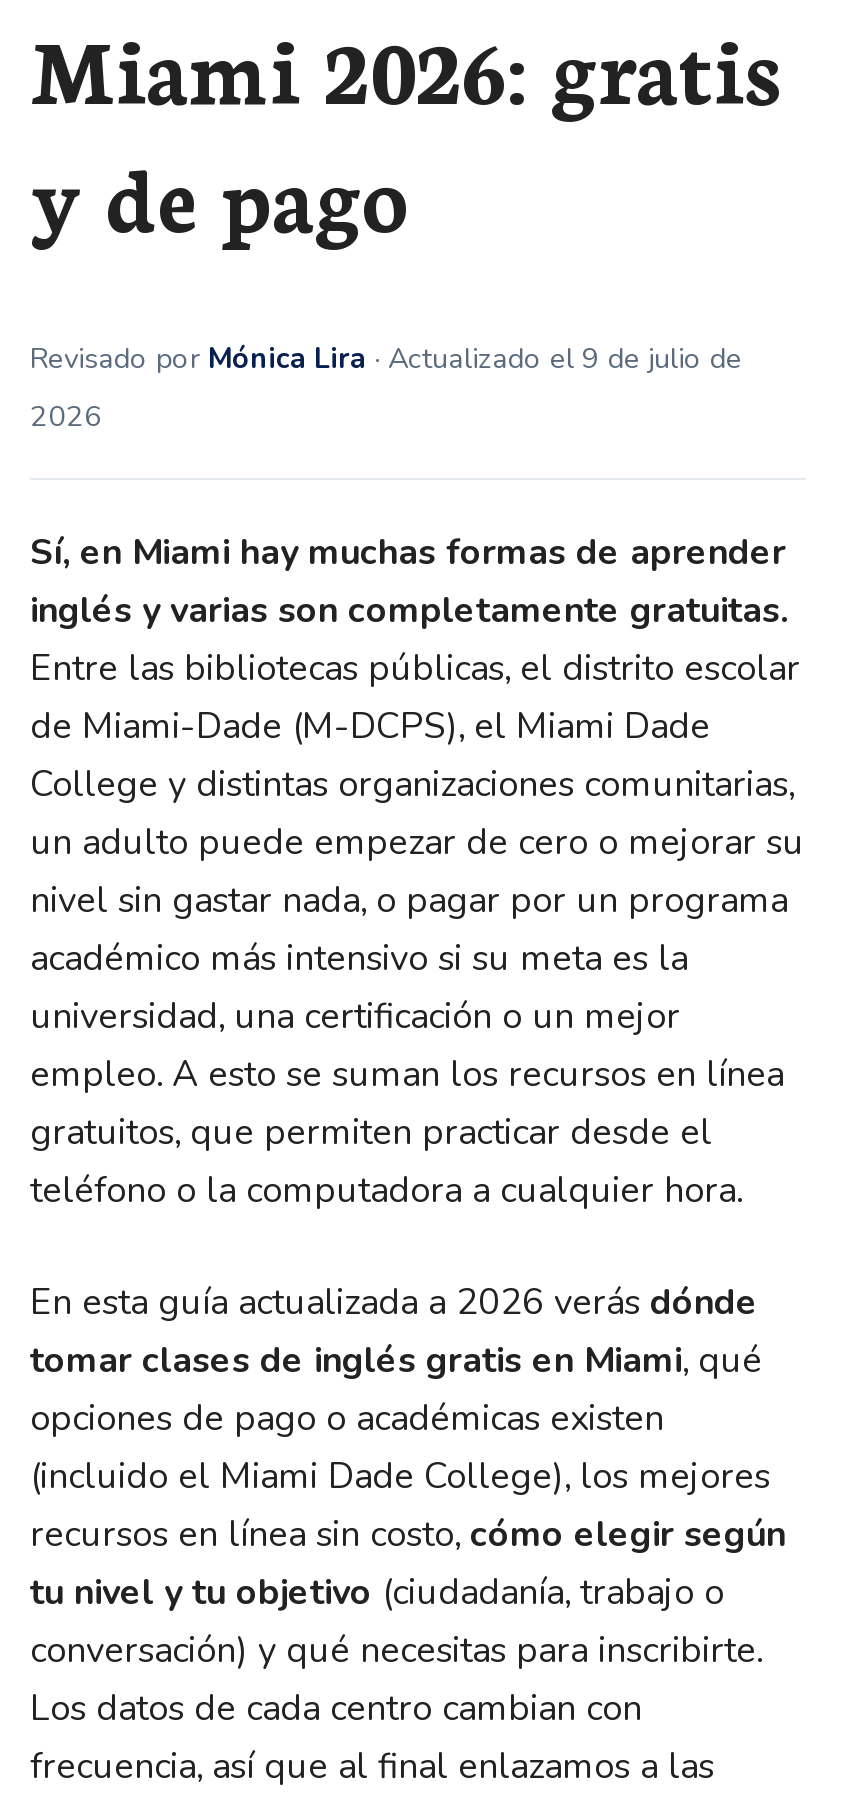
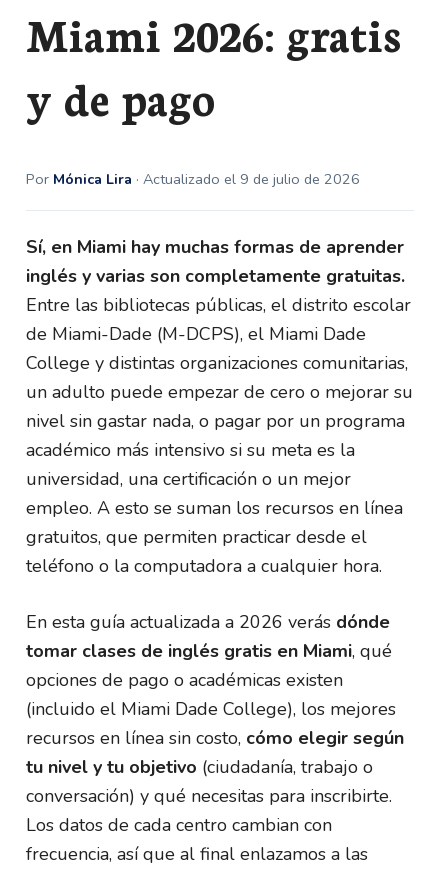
- Revisado por Mónica Lira · Actualizado el 9 de julio de
- 2026
+ Por Mónica Lira · Actualizado el 9 de julio de 2026
